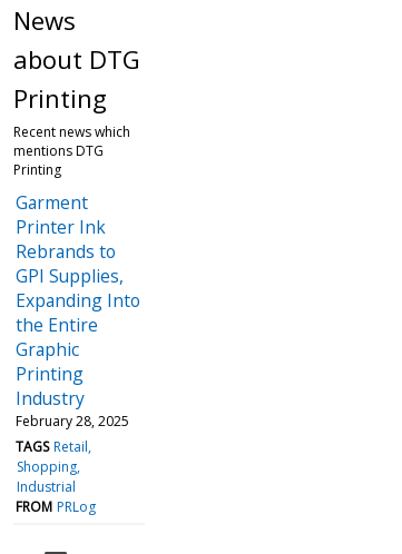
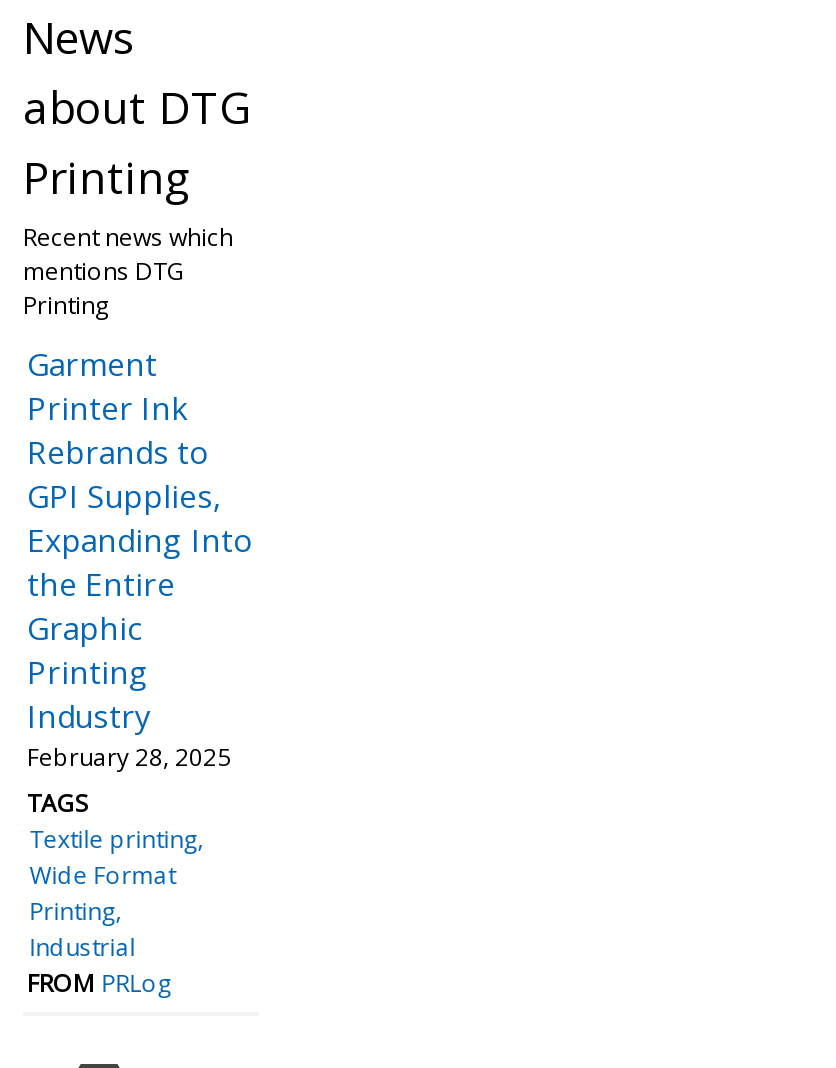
- TAGS Retail
- Shopping
+ TAGS
+ Textile printing
+ Wide Format
+ Printing
